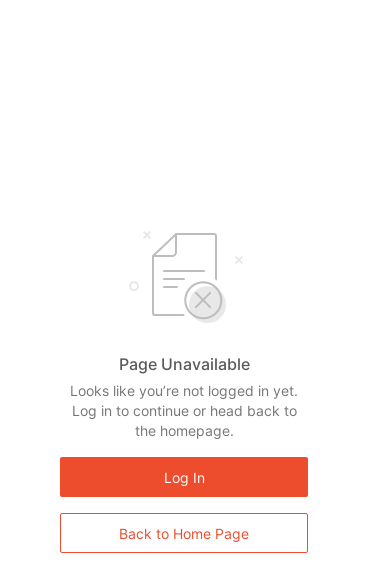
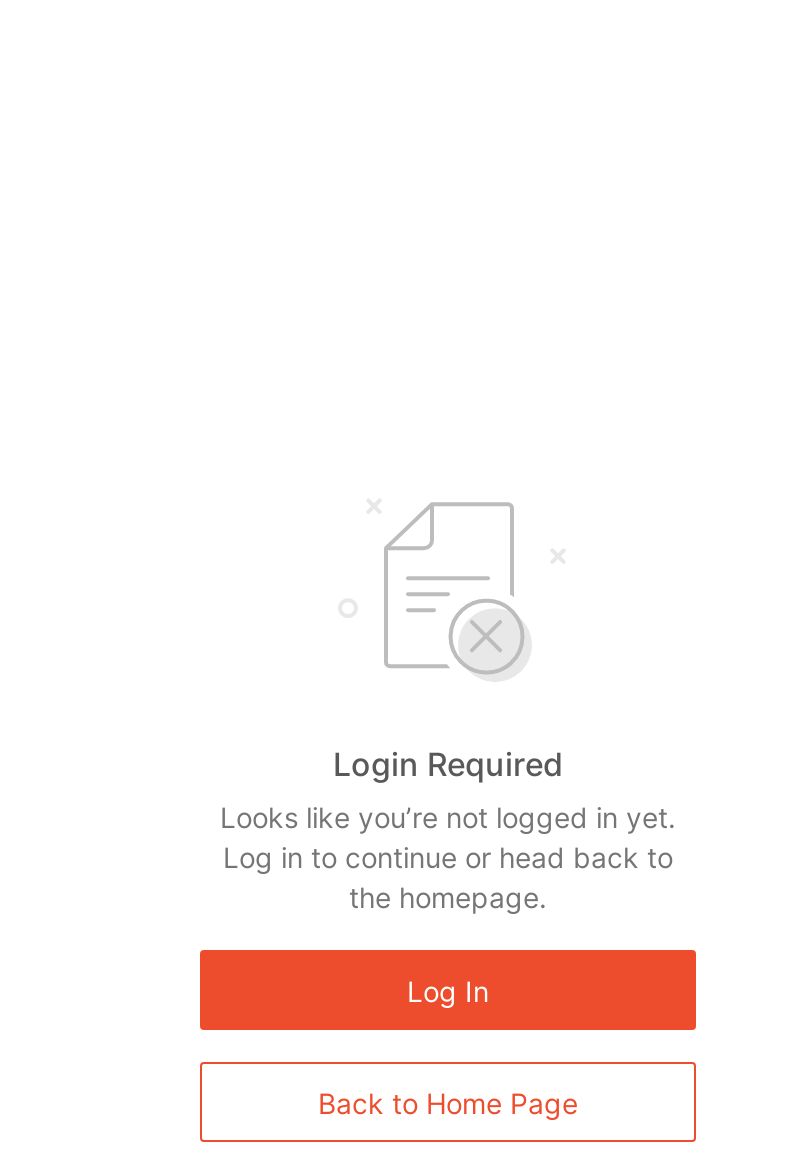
- Page Unavailable
+ Login Required
